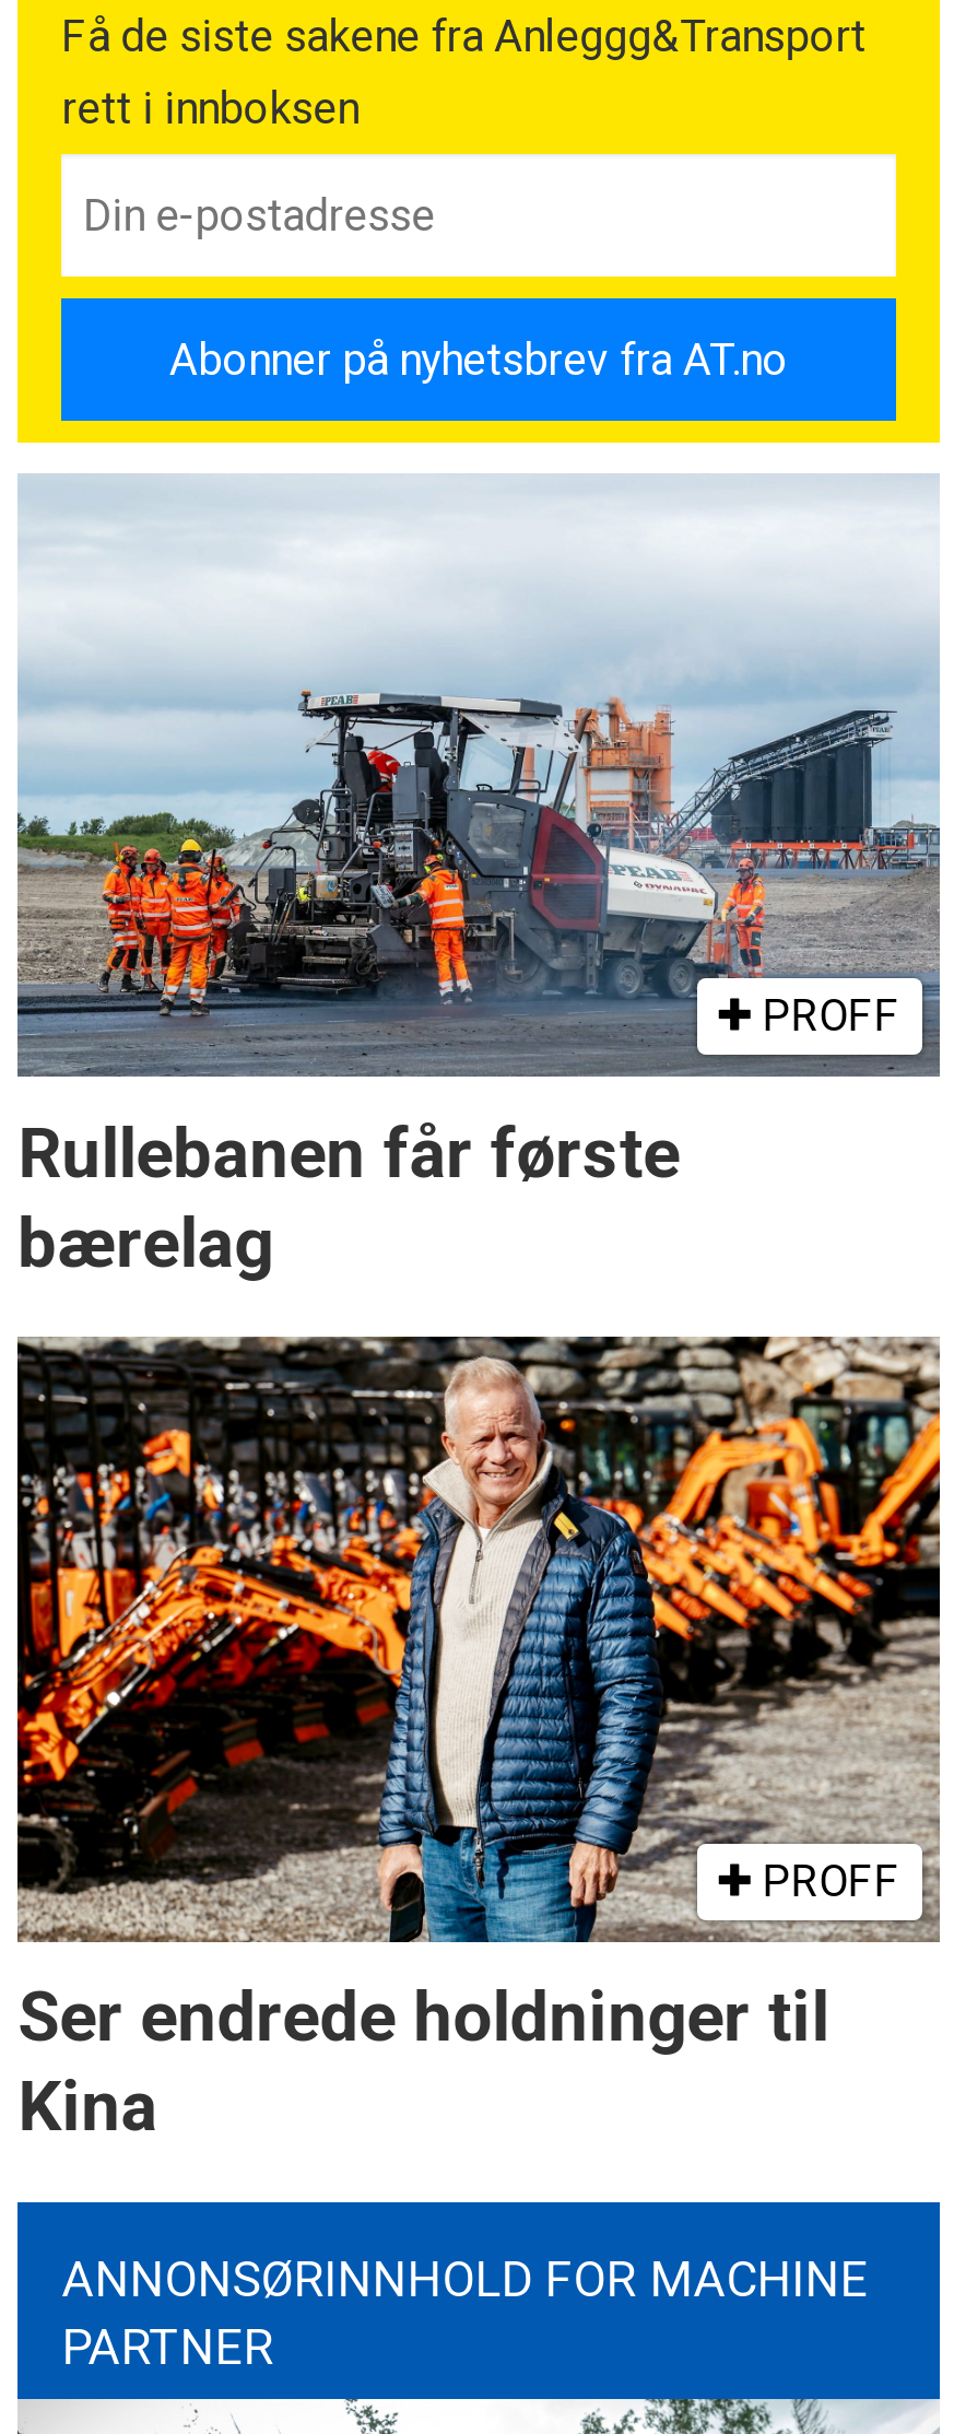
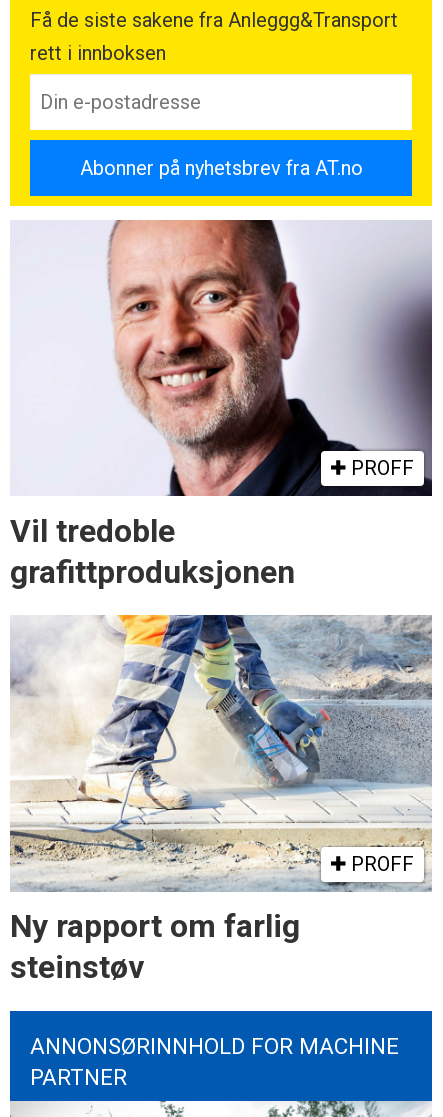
- [image]
- Rullebanen får første
- bærelag
+ [image]
+ Vil tredoble
+ grafittproduksjonen

- [image]
- Ser endrede holdninger til
- Kina
+ [image]
+ Ny rapport om farlig
+ steinstøv
